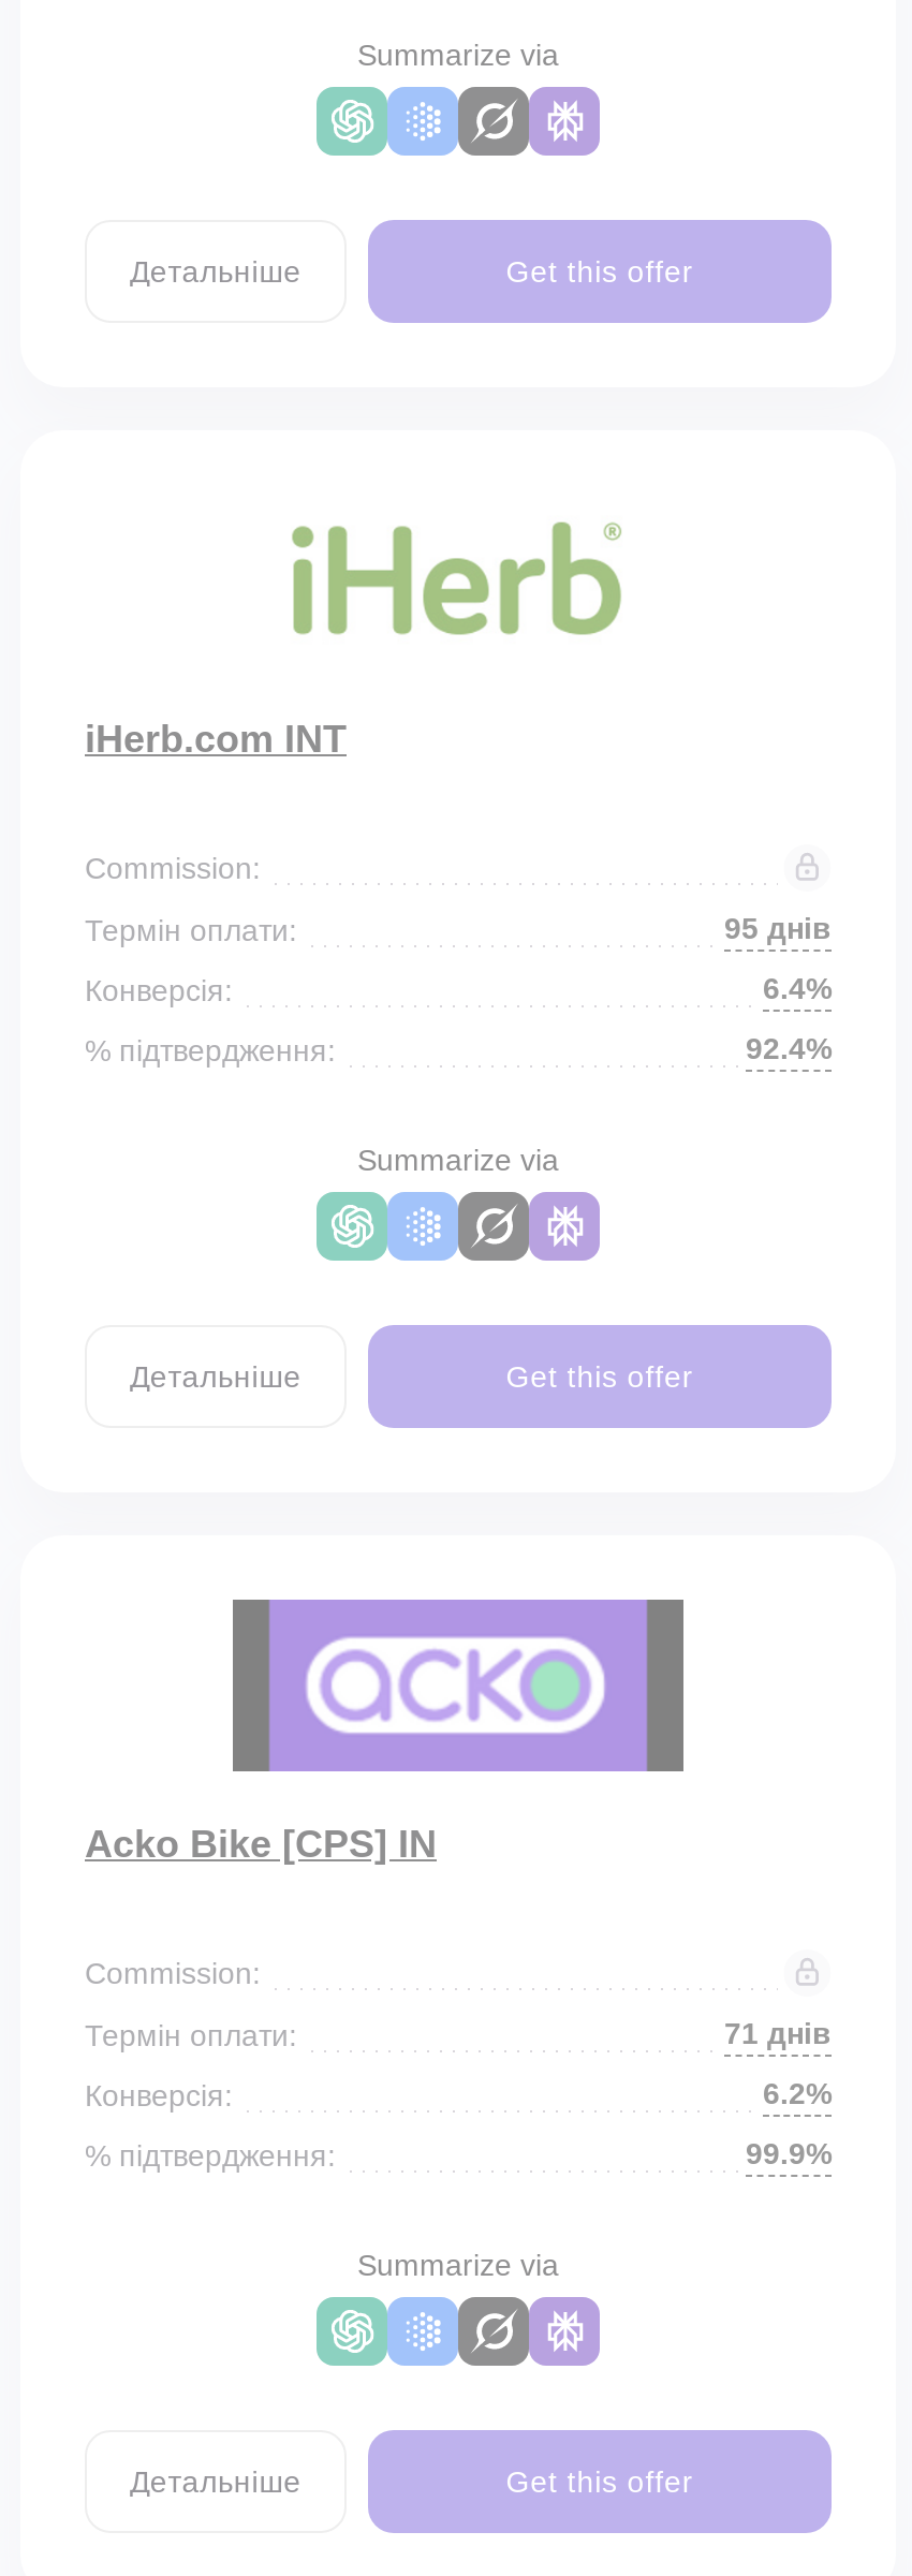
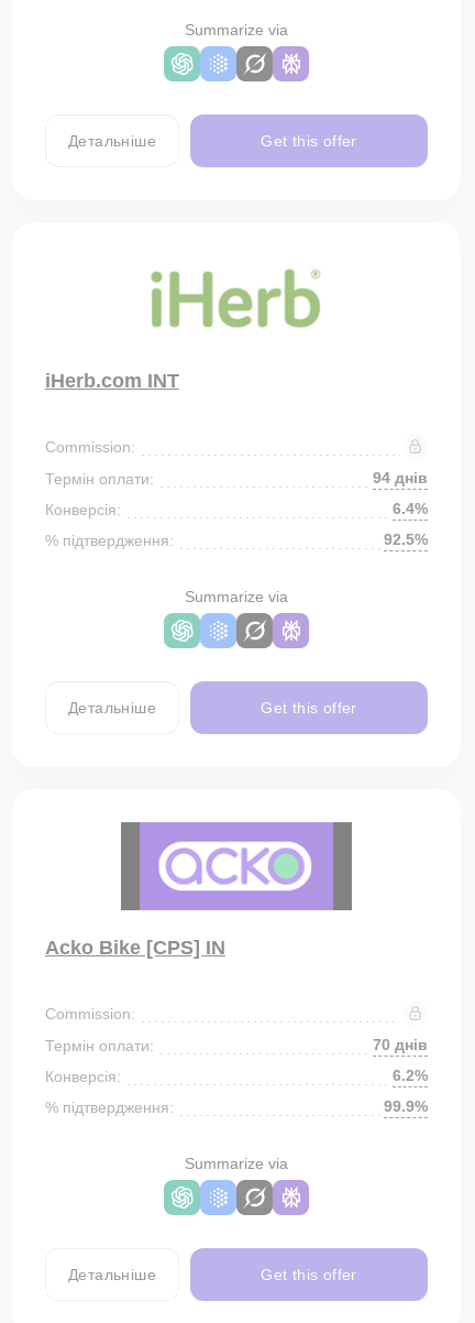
- 95 днів
+ 94 днів

- 92.4%
+ 92.5%

- 71 днів
+ 70 днів
